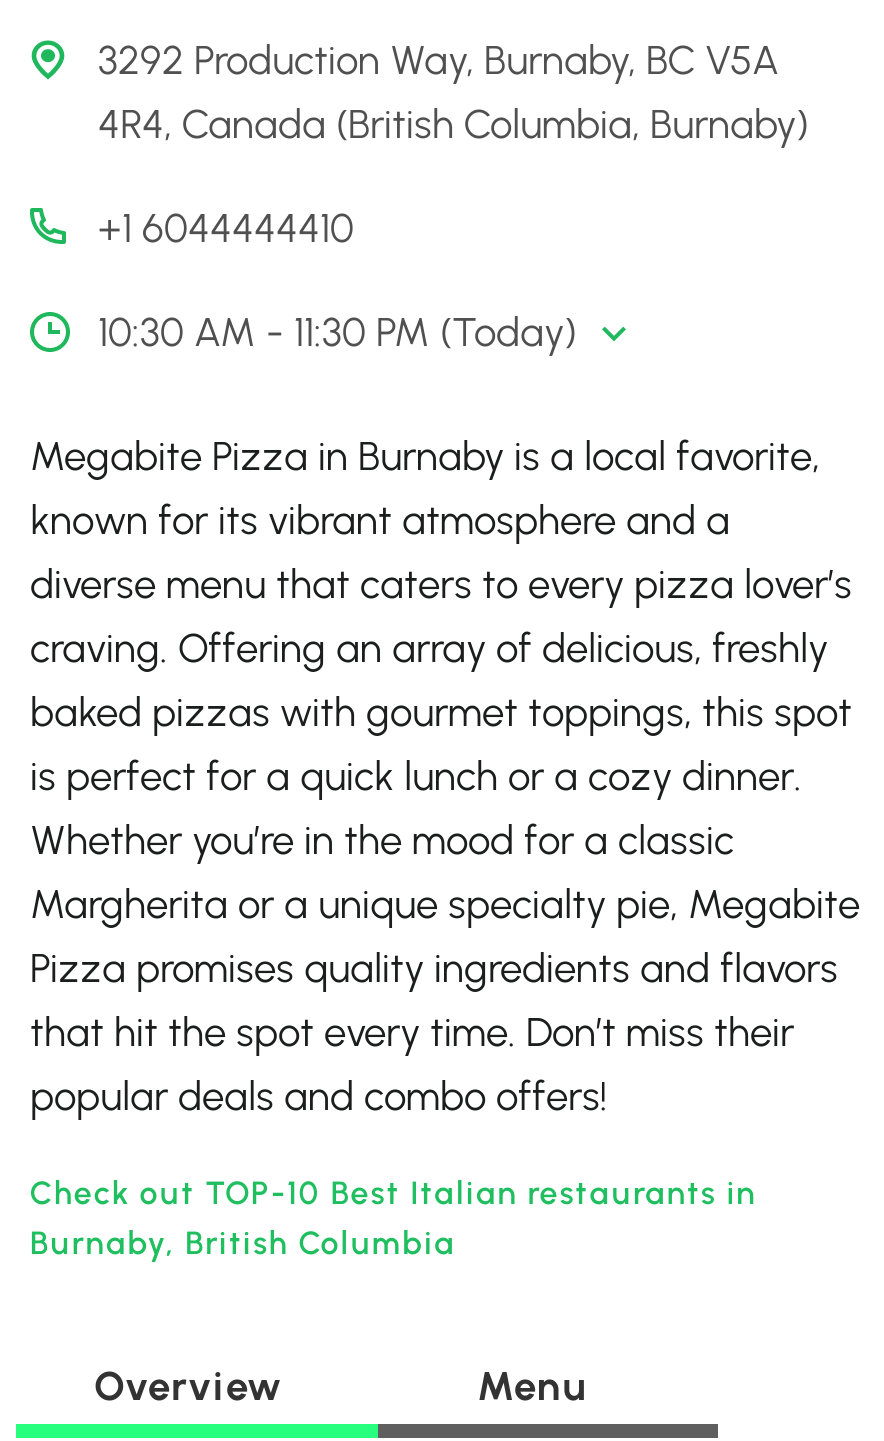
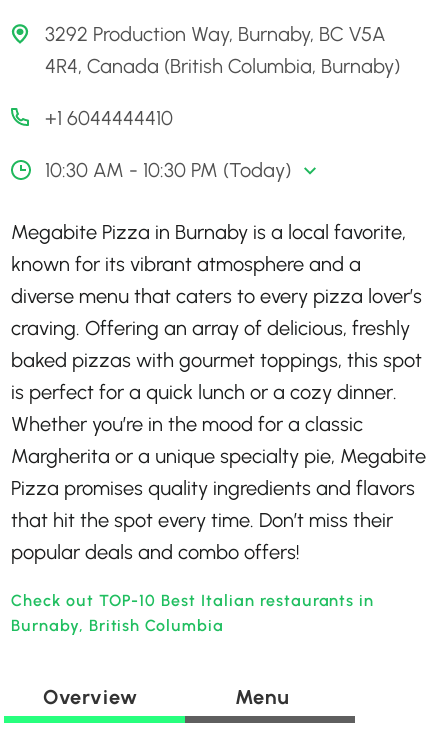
- 10:30 AM - 11:30 PM (Today)
+ 10:30 AM - 10:30 PM (Today)
